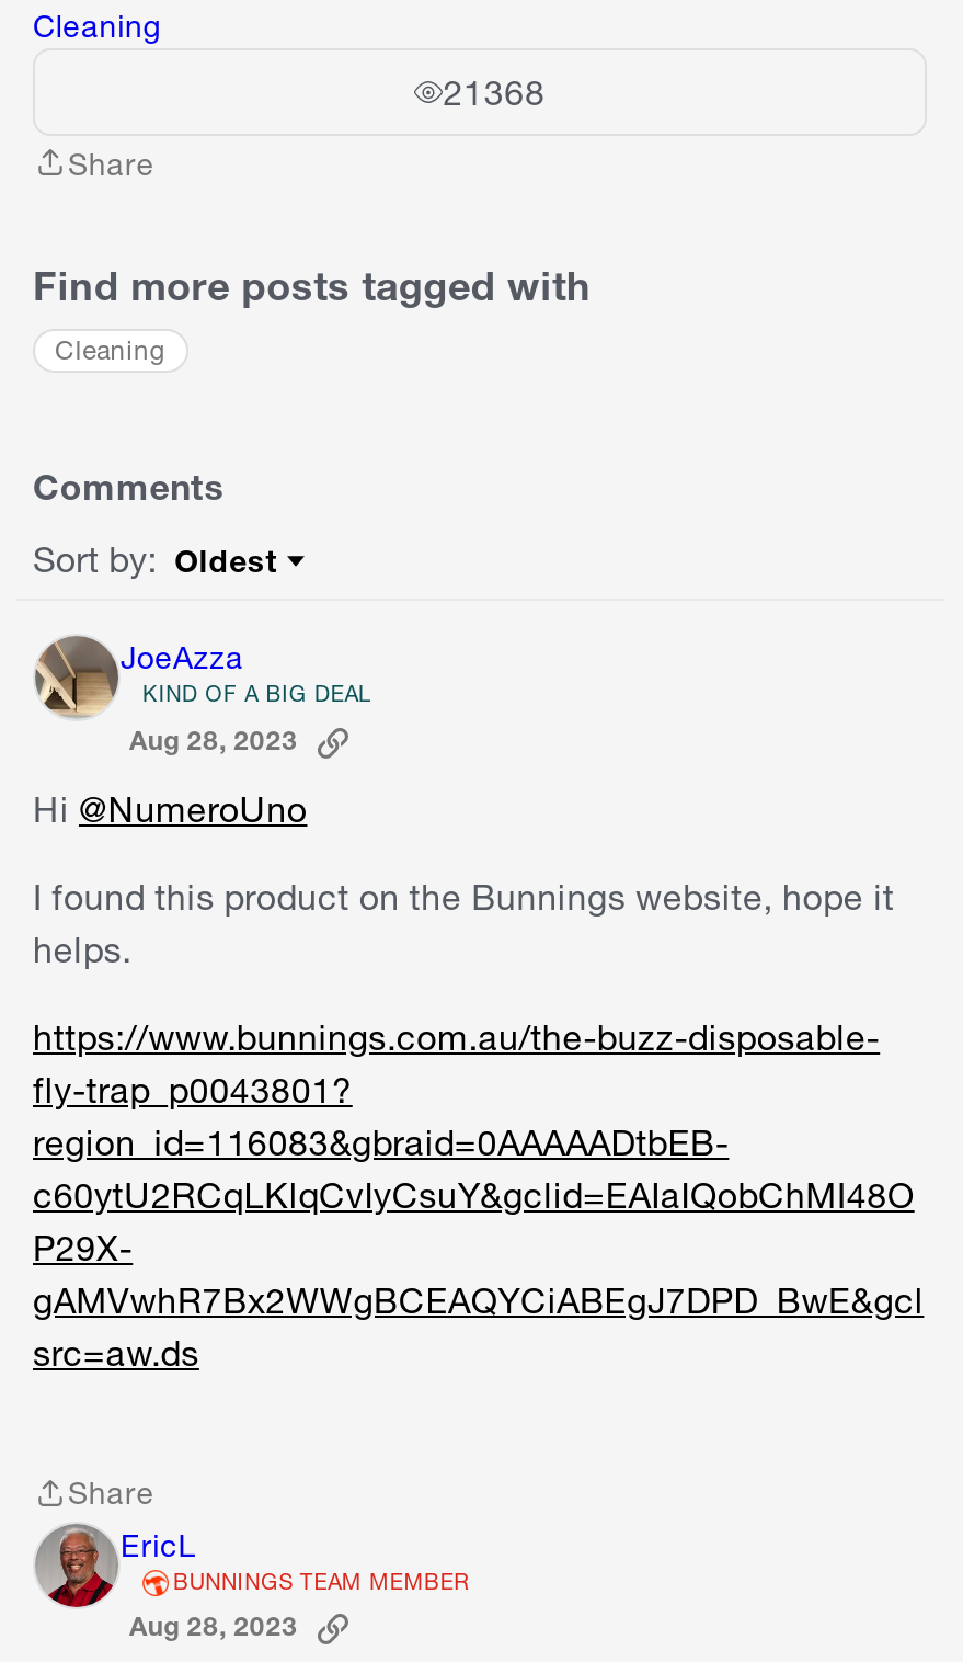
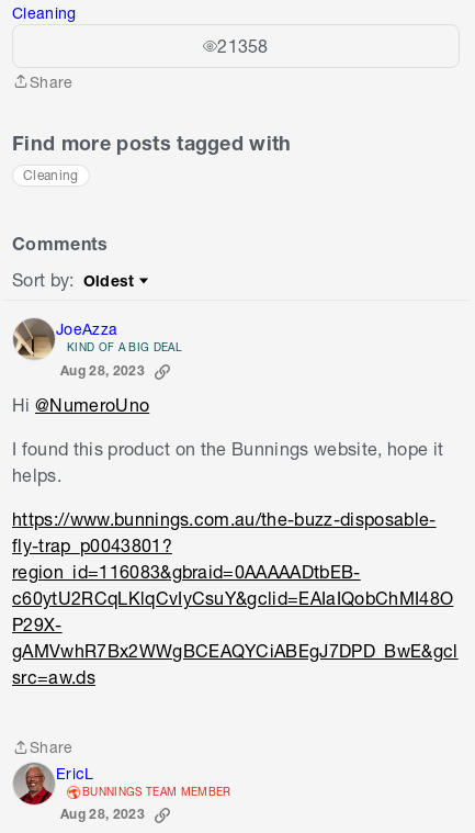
- 21368
+ 21358
